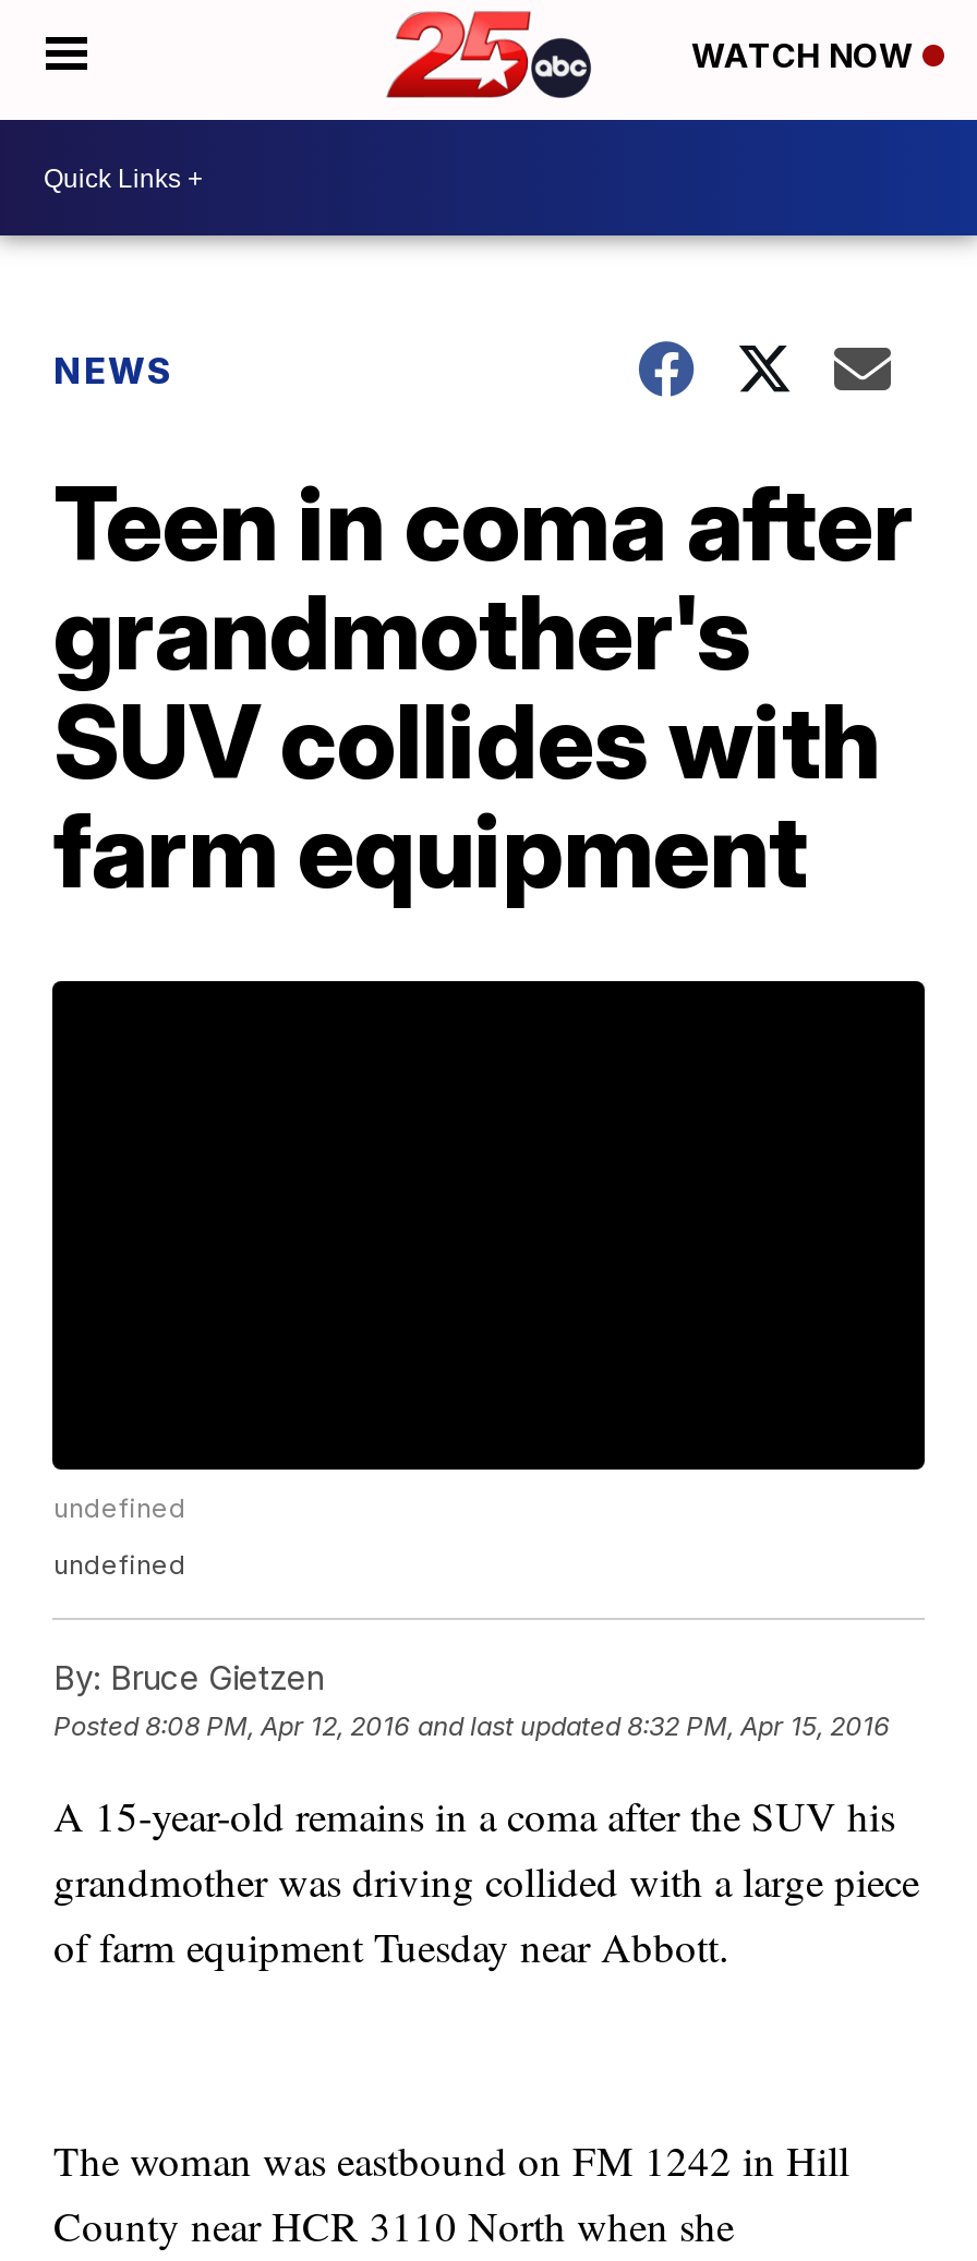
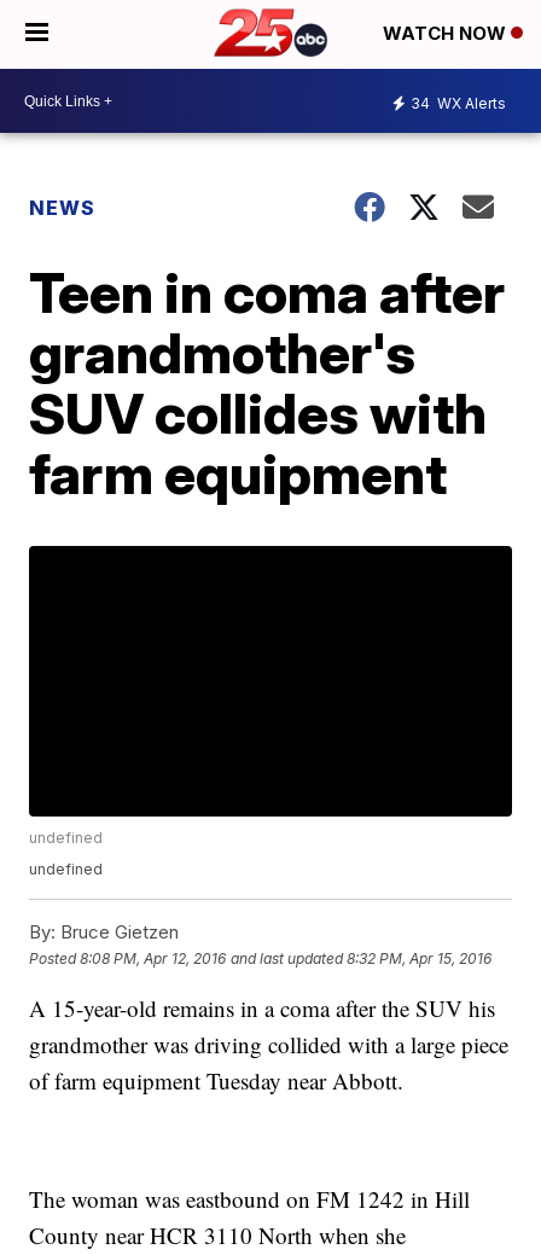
+ 34 WX Alerts
